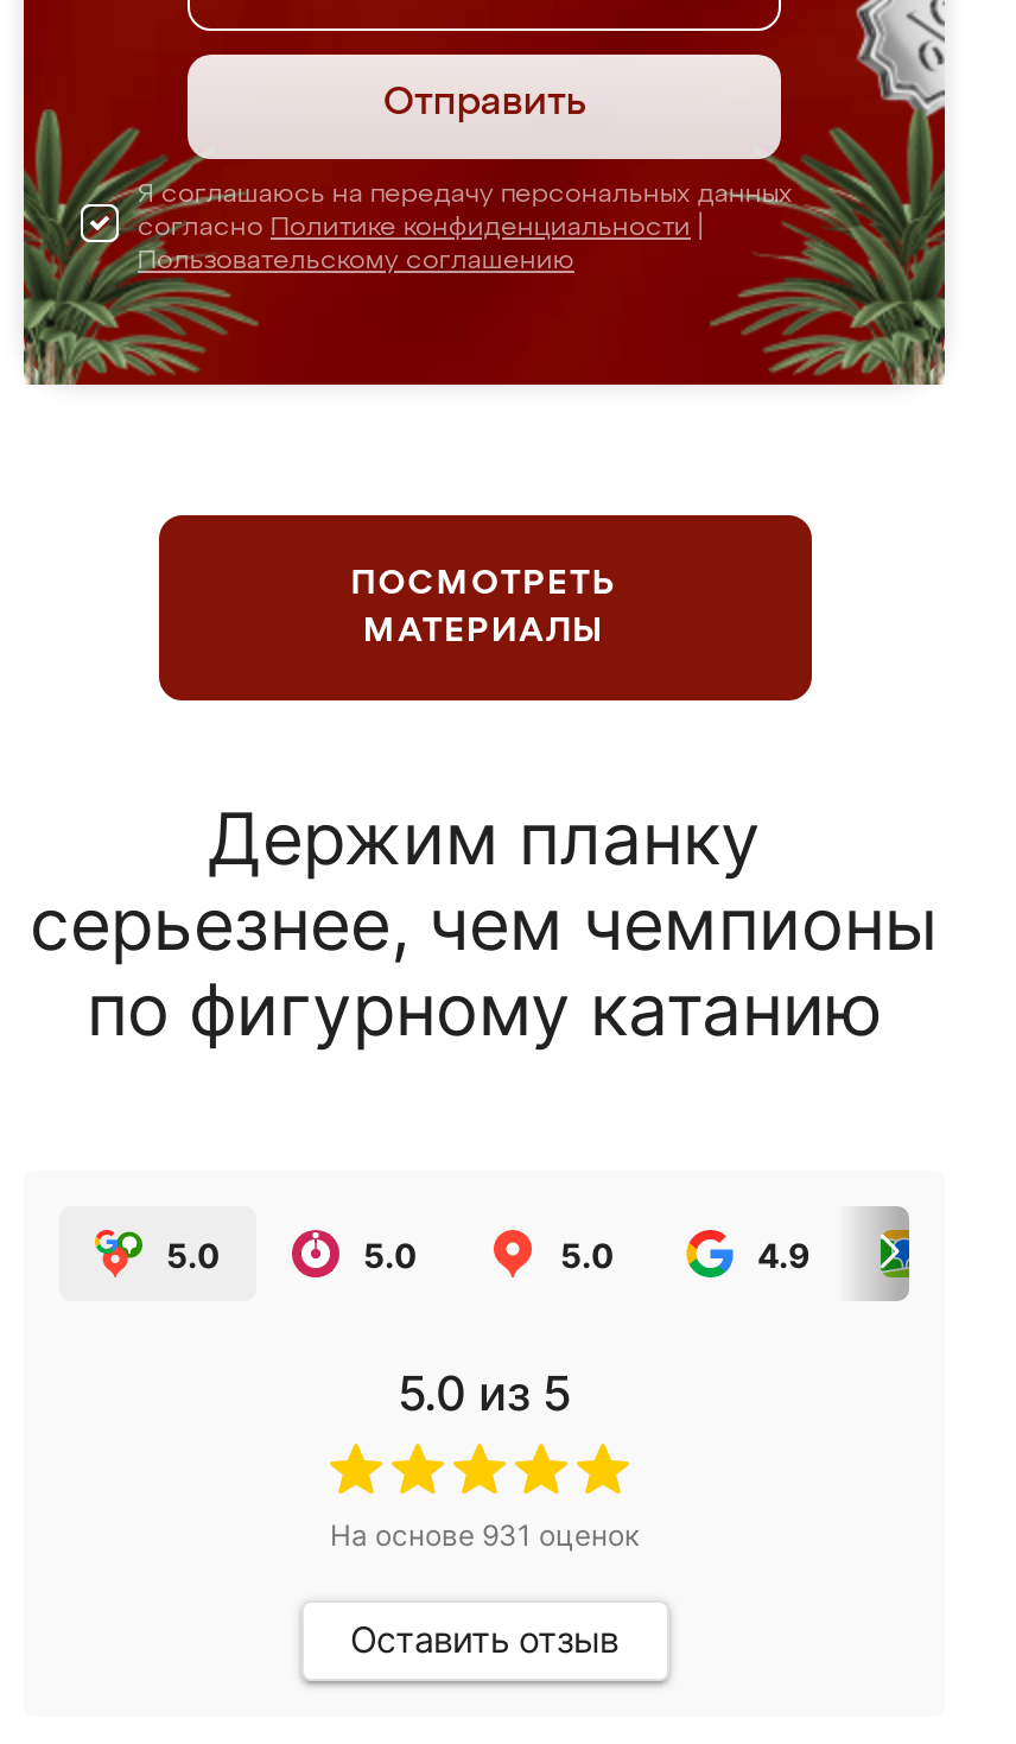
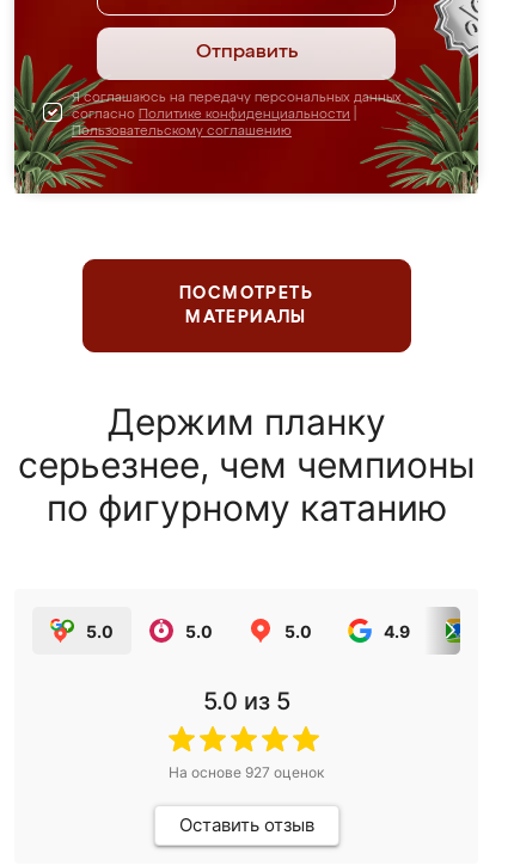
- На основе 931 оценок
+ На основе 927 оценок
